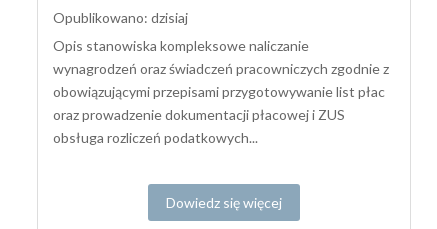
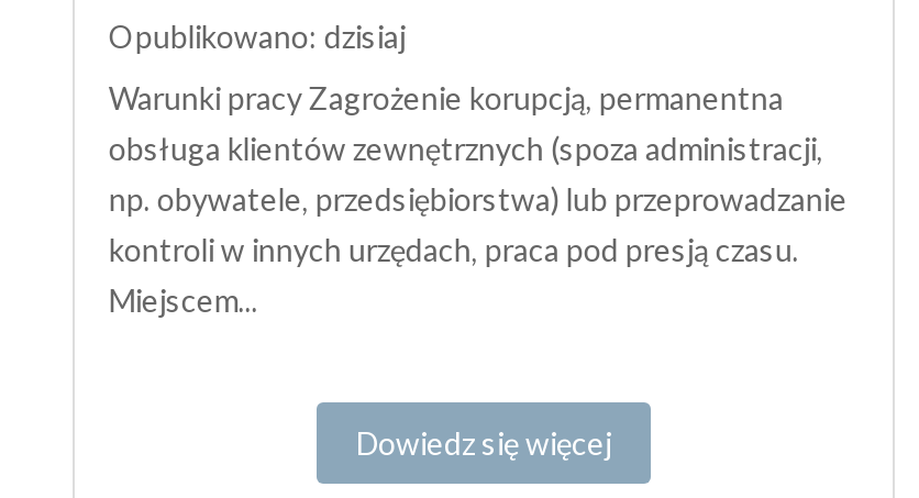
- Opis stanowiska kompleksowe naliczanie
- wynagrodzeń oraz świadczeń pracowniczych zgodnie z
- obowiązującymi przepisami przygotowywanie list płac
- oraz prowadzenie dokumentacji płacowej i ZUS
- obsługa rozliczeń podatkowych...
+ Warunki pracy Zagrożenie korupcją, permanentna
+ obsługa klientów zewnętrznych (spoza administracji,
+ np. obywatele, przedsiębiorstwa) lub przeprowadzanie
+ kontroli w innych urzędach, praca pod presją czasu.
+ Miejscem...
